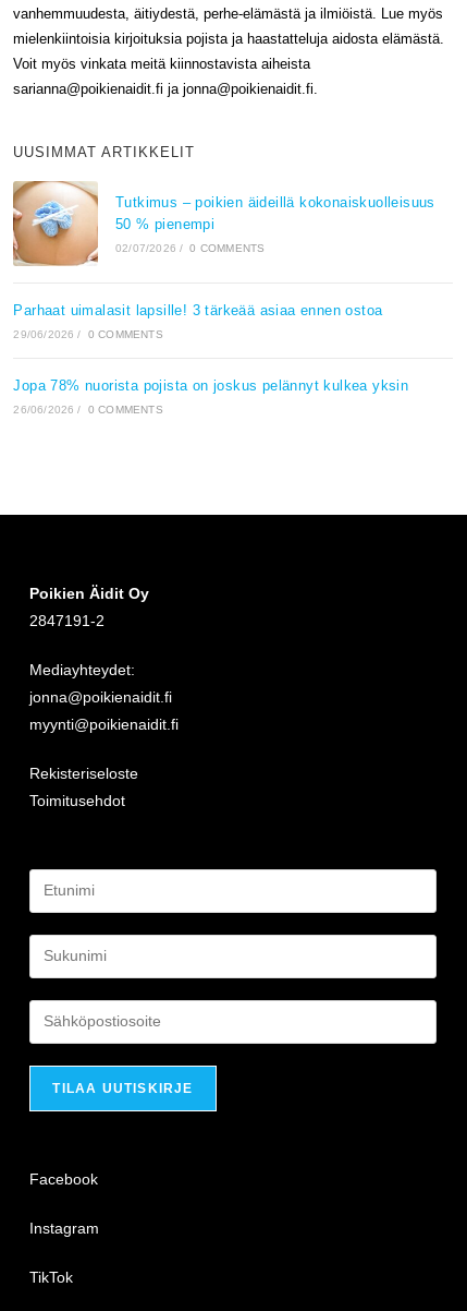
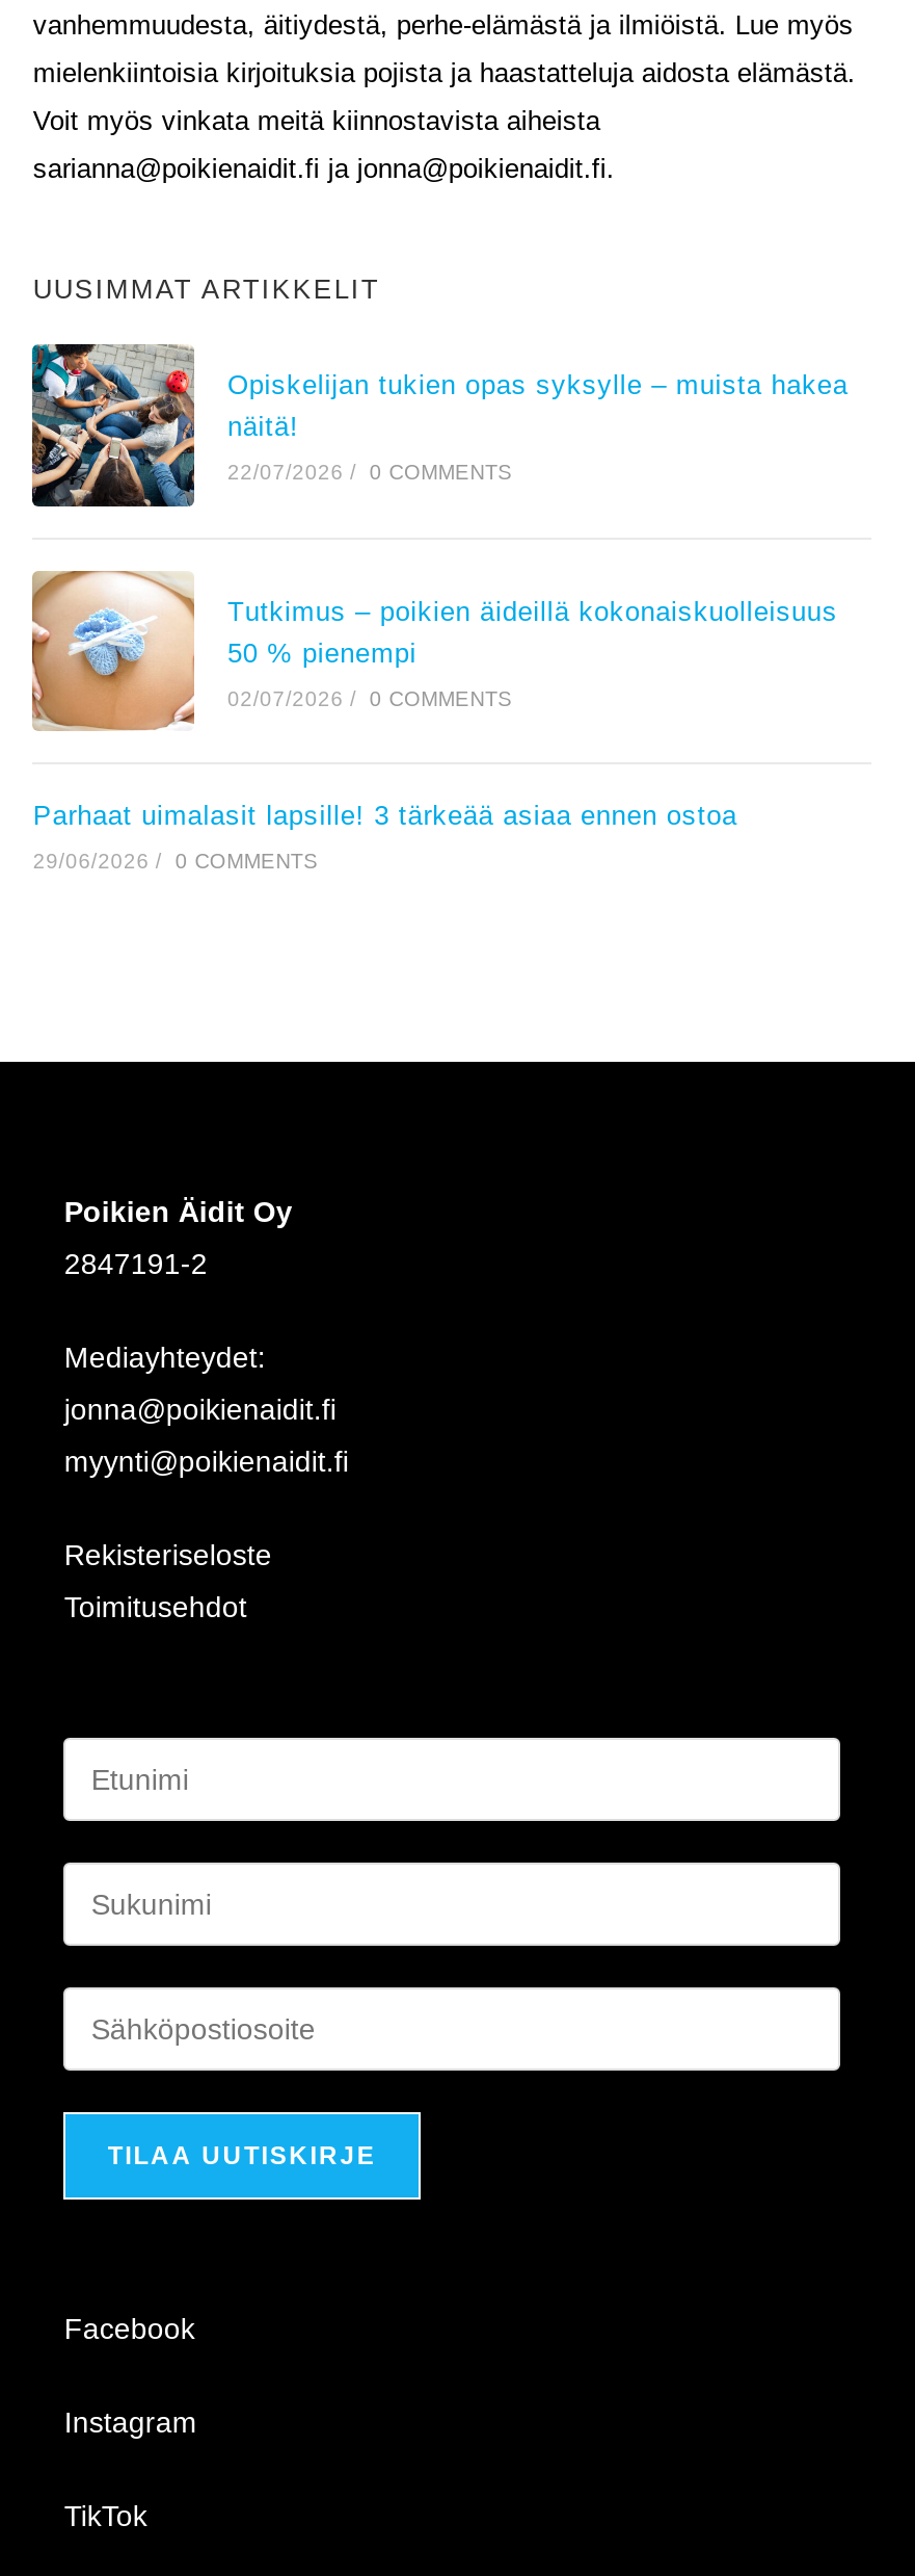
+ [image]
+ Opiskelijan tukien opas syksylle – muista hakea
+ näitä!
+ 22/07/2026 / 0 COMMENTS

moved down: [image] | Tutkimus – poikien äideillä kokonaiskuolleisuus | 50 % pienempi | 02/07/2026 / 0 COMMENTS | Parhaat uimalasit lapsille! 3 tärkeää asiaa ennen ostoa | 29/06/2026 / 0 COMMENTS

- Jopa 78% nuorista pojista on joskus pelännyt kulkea yksin
- 26/06/2026 / 0 COMMENTS
